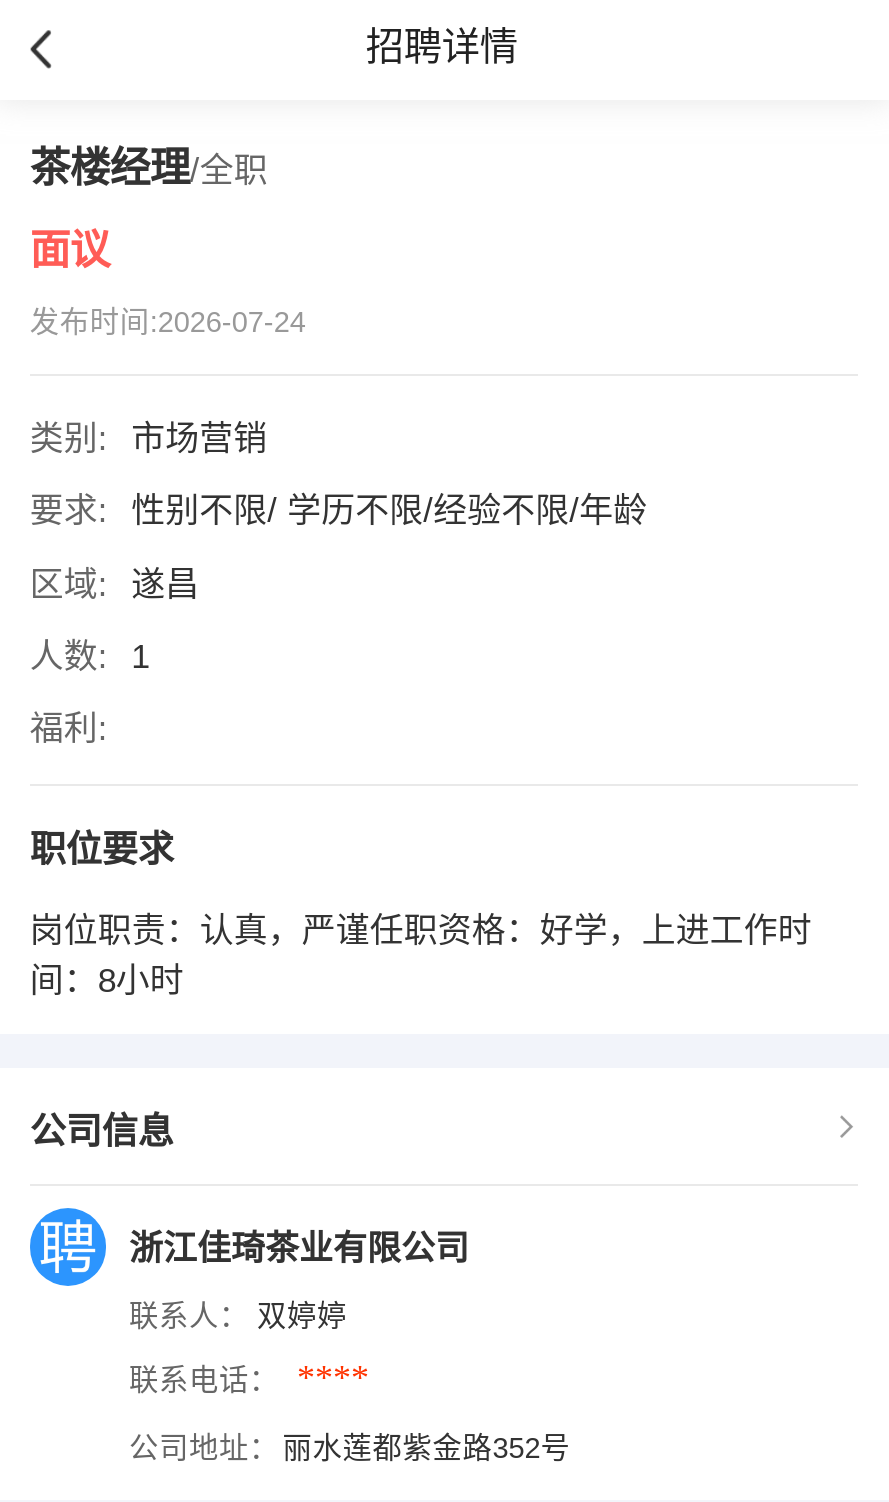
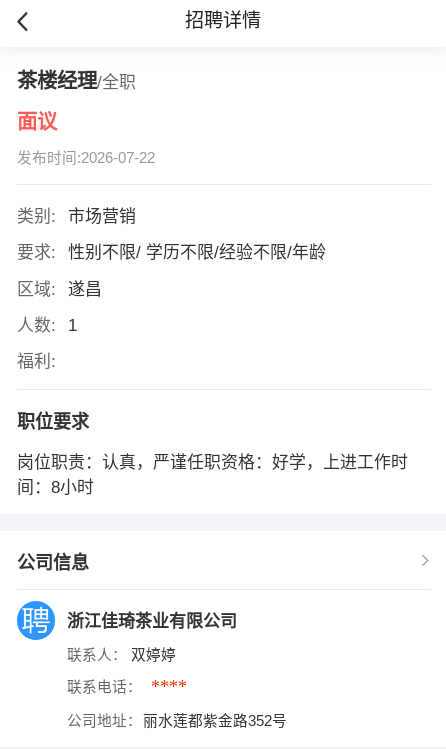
- 发布时间:2026-07-24
+ 发布时间:2026-07-22
